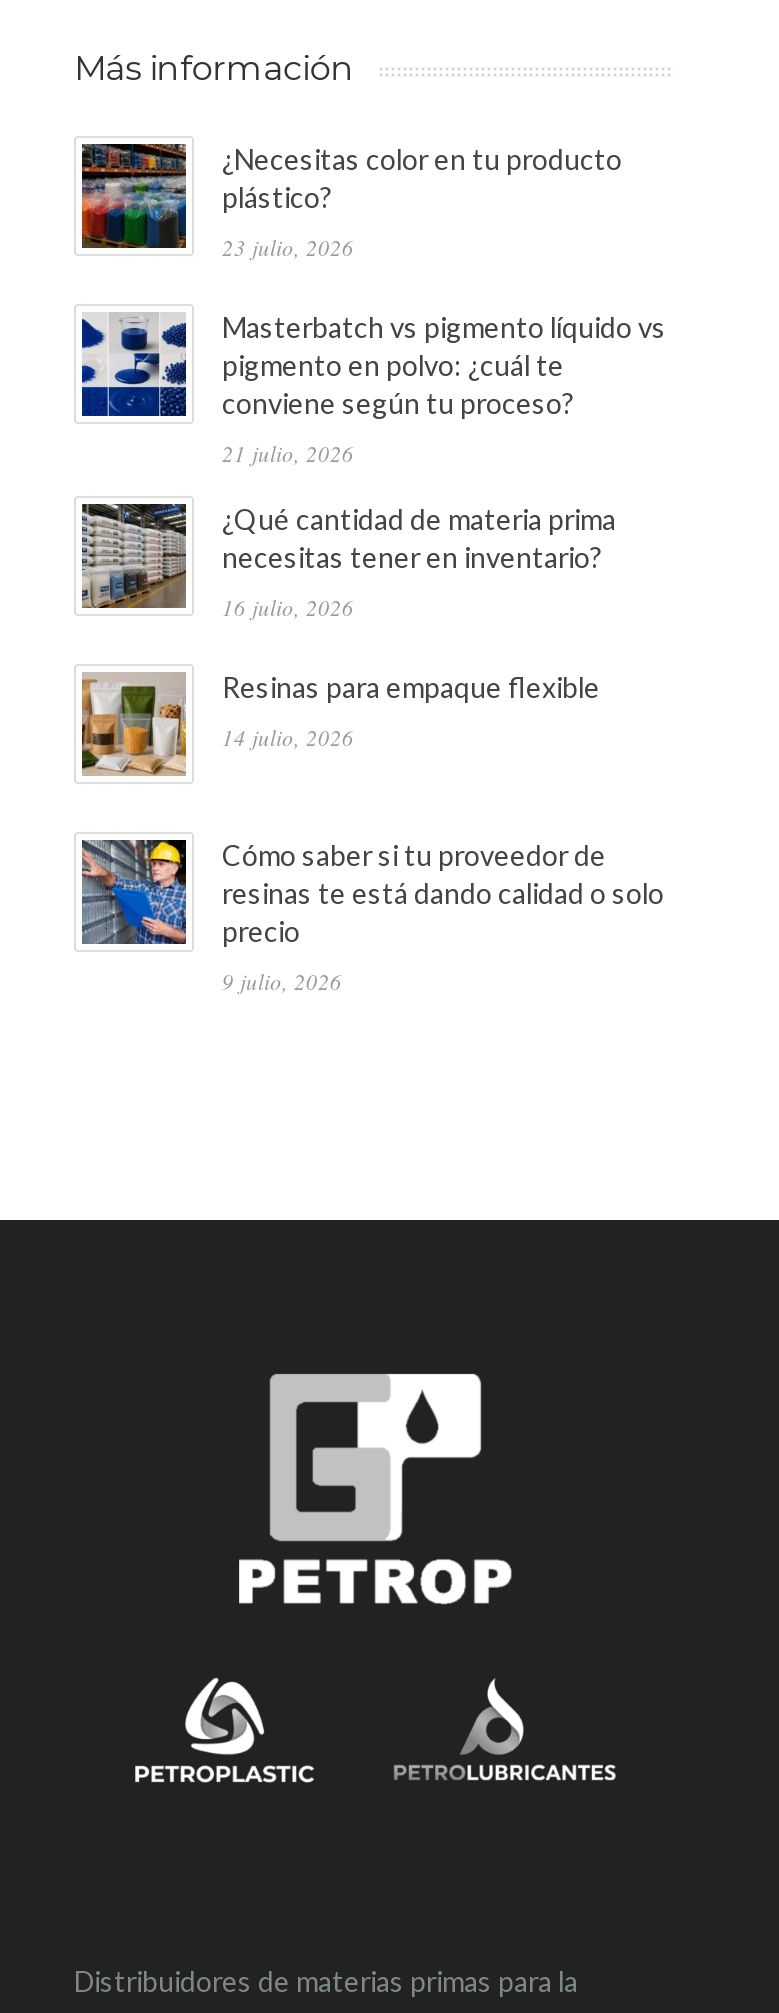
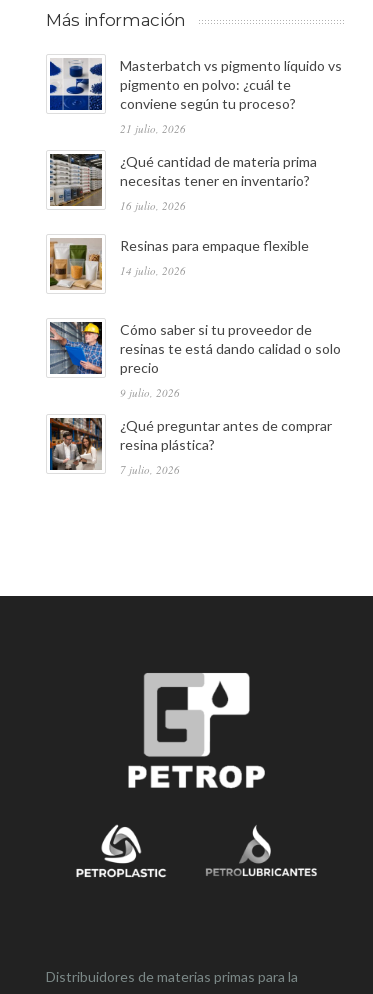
- [image]
- ¿Necesitas color en tu producto
- plástico?
- 23 julio, 2026

moved up: [image] | Masterbatch vs pigmento líquido vs | pigmento en polvo: ¿cuál te | ... | precio | 9 julio, 2026

+ [image]
+ ¿Qué preguntar antes de comprar
+ resina plástica?
+ 7 julio, 2026
